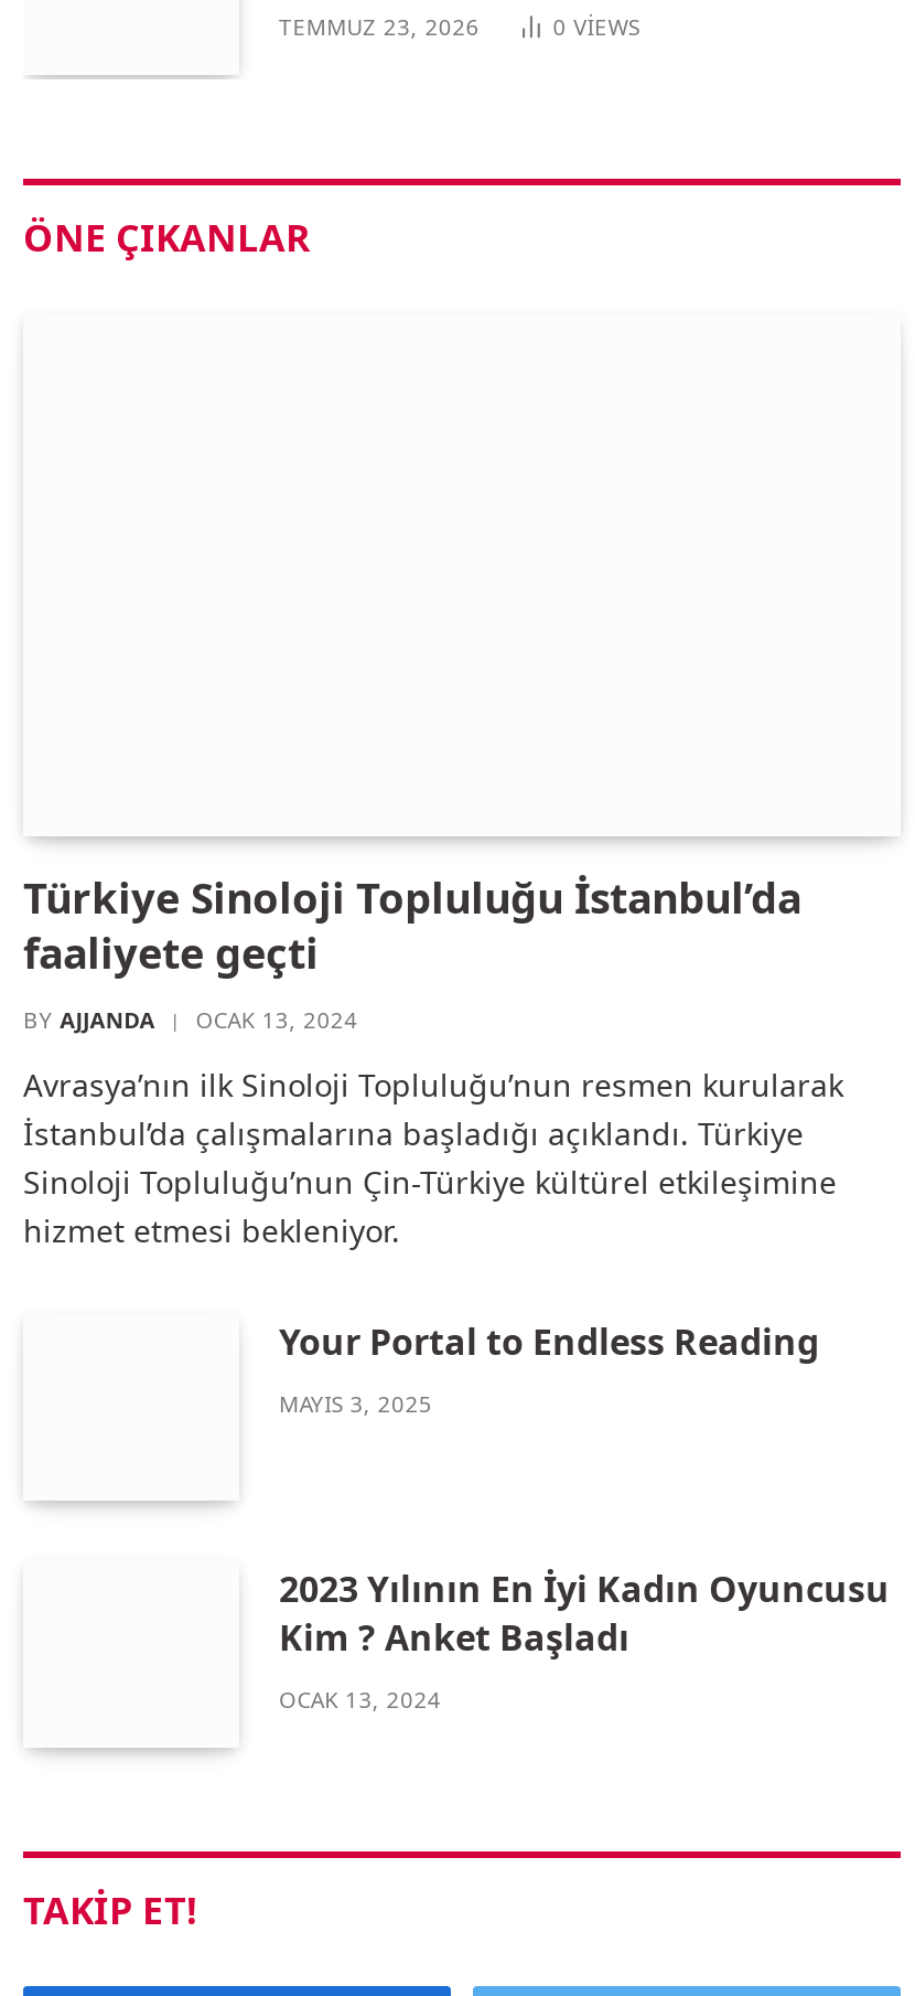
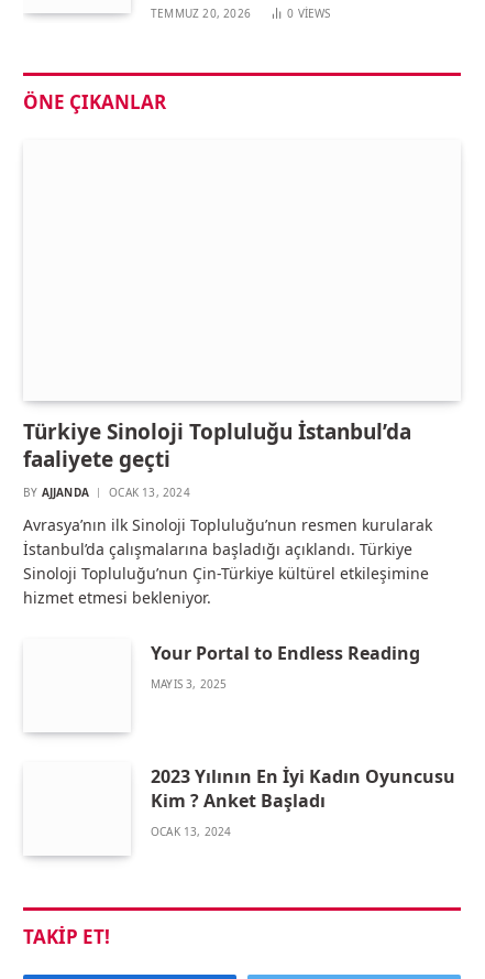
- TEMMUZ 23, 2026
+ TEMMUZ 20, 2026
